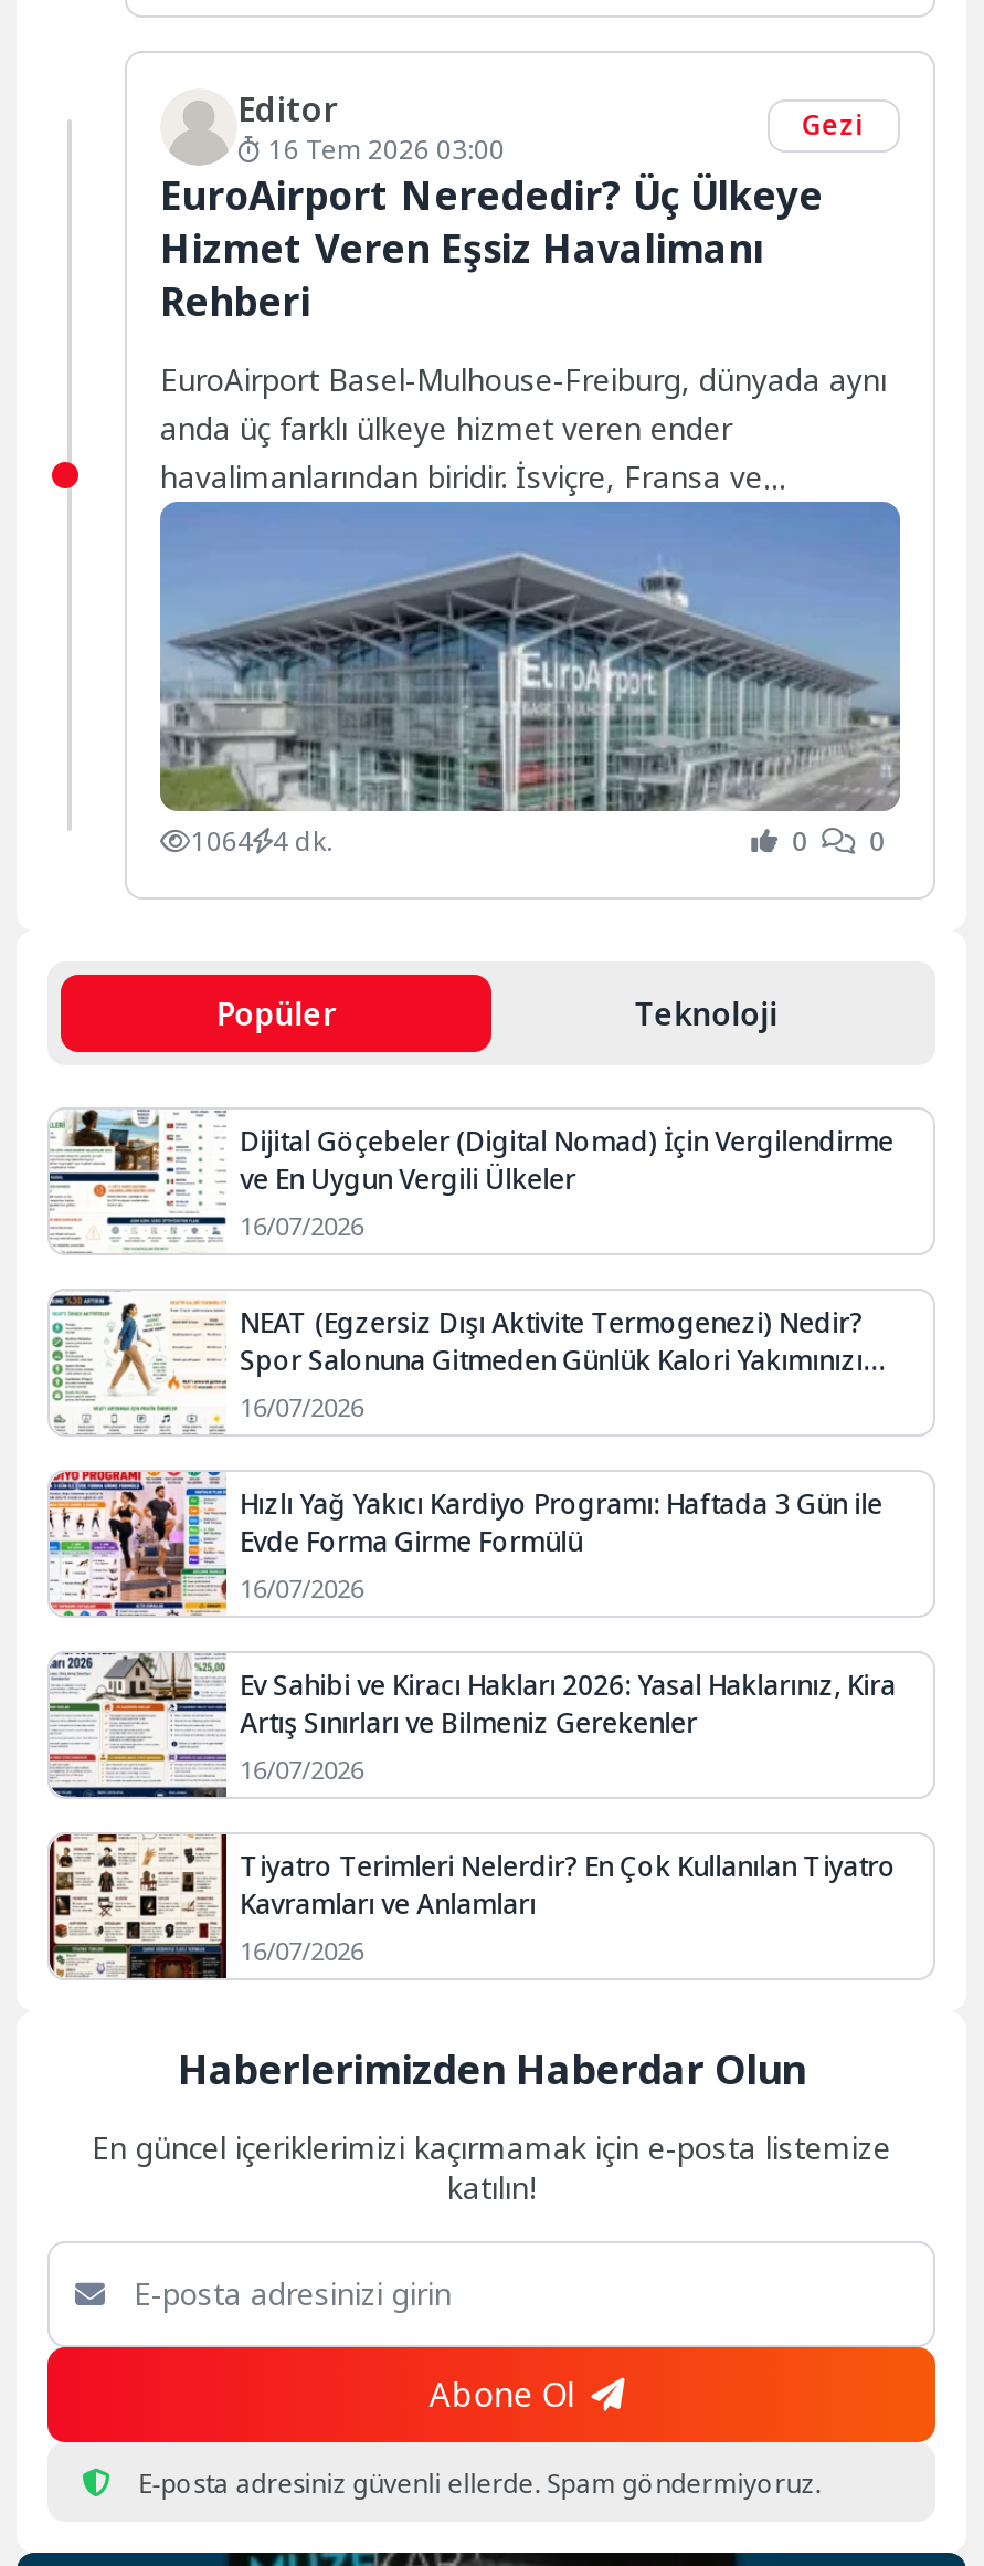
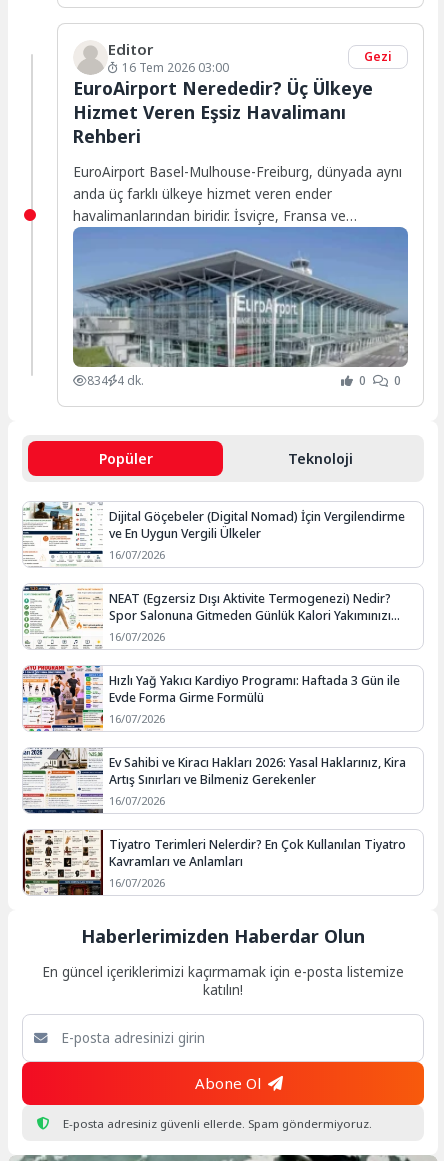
- 1064 4 dk.
+ 834 4 dk.
